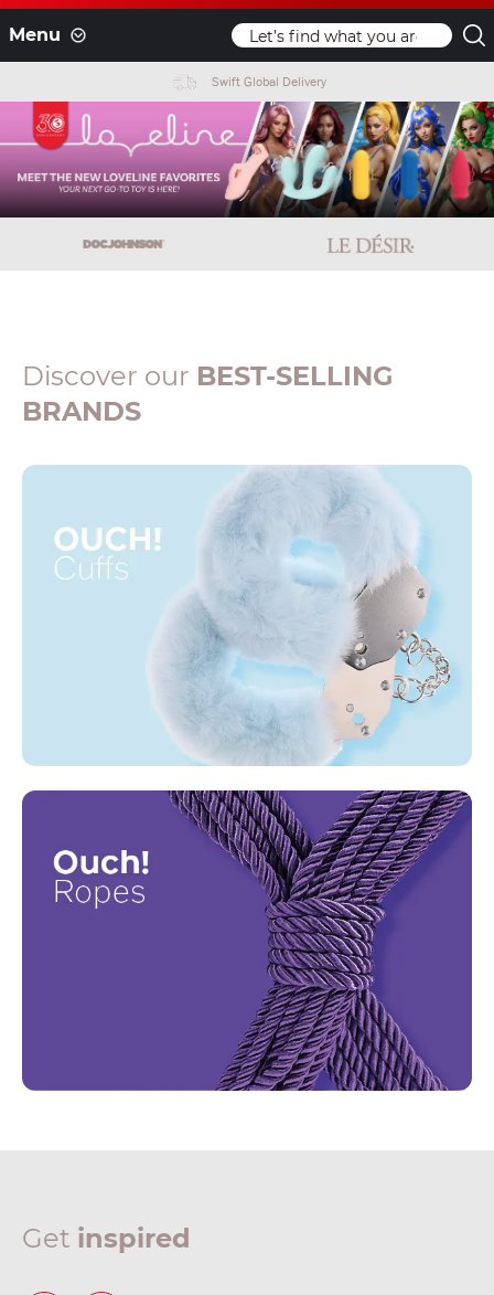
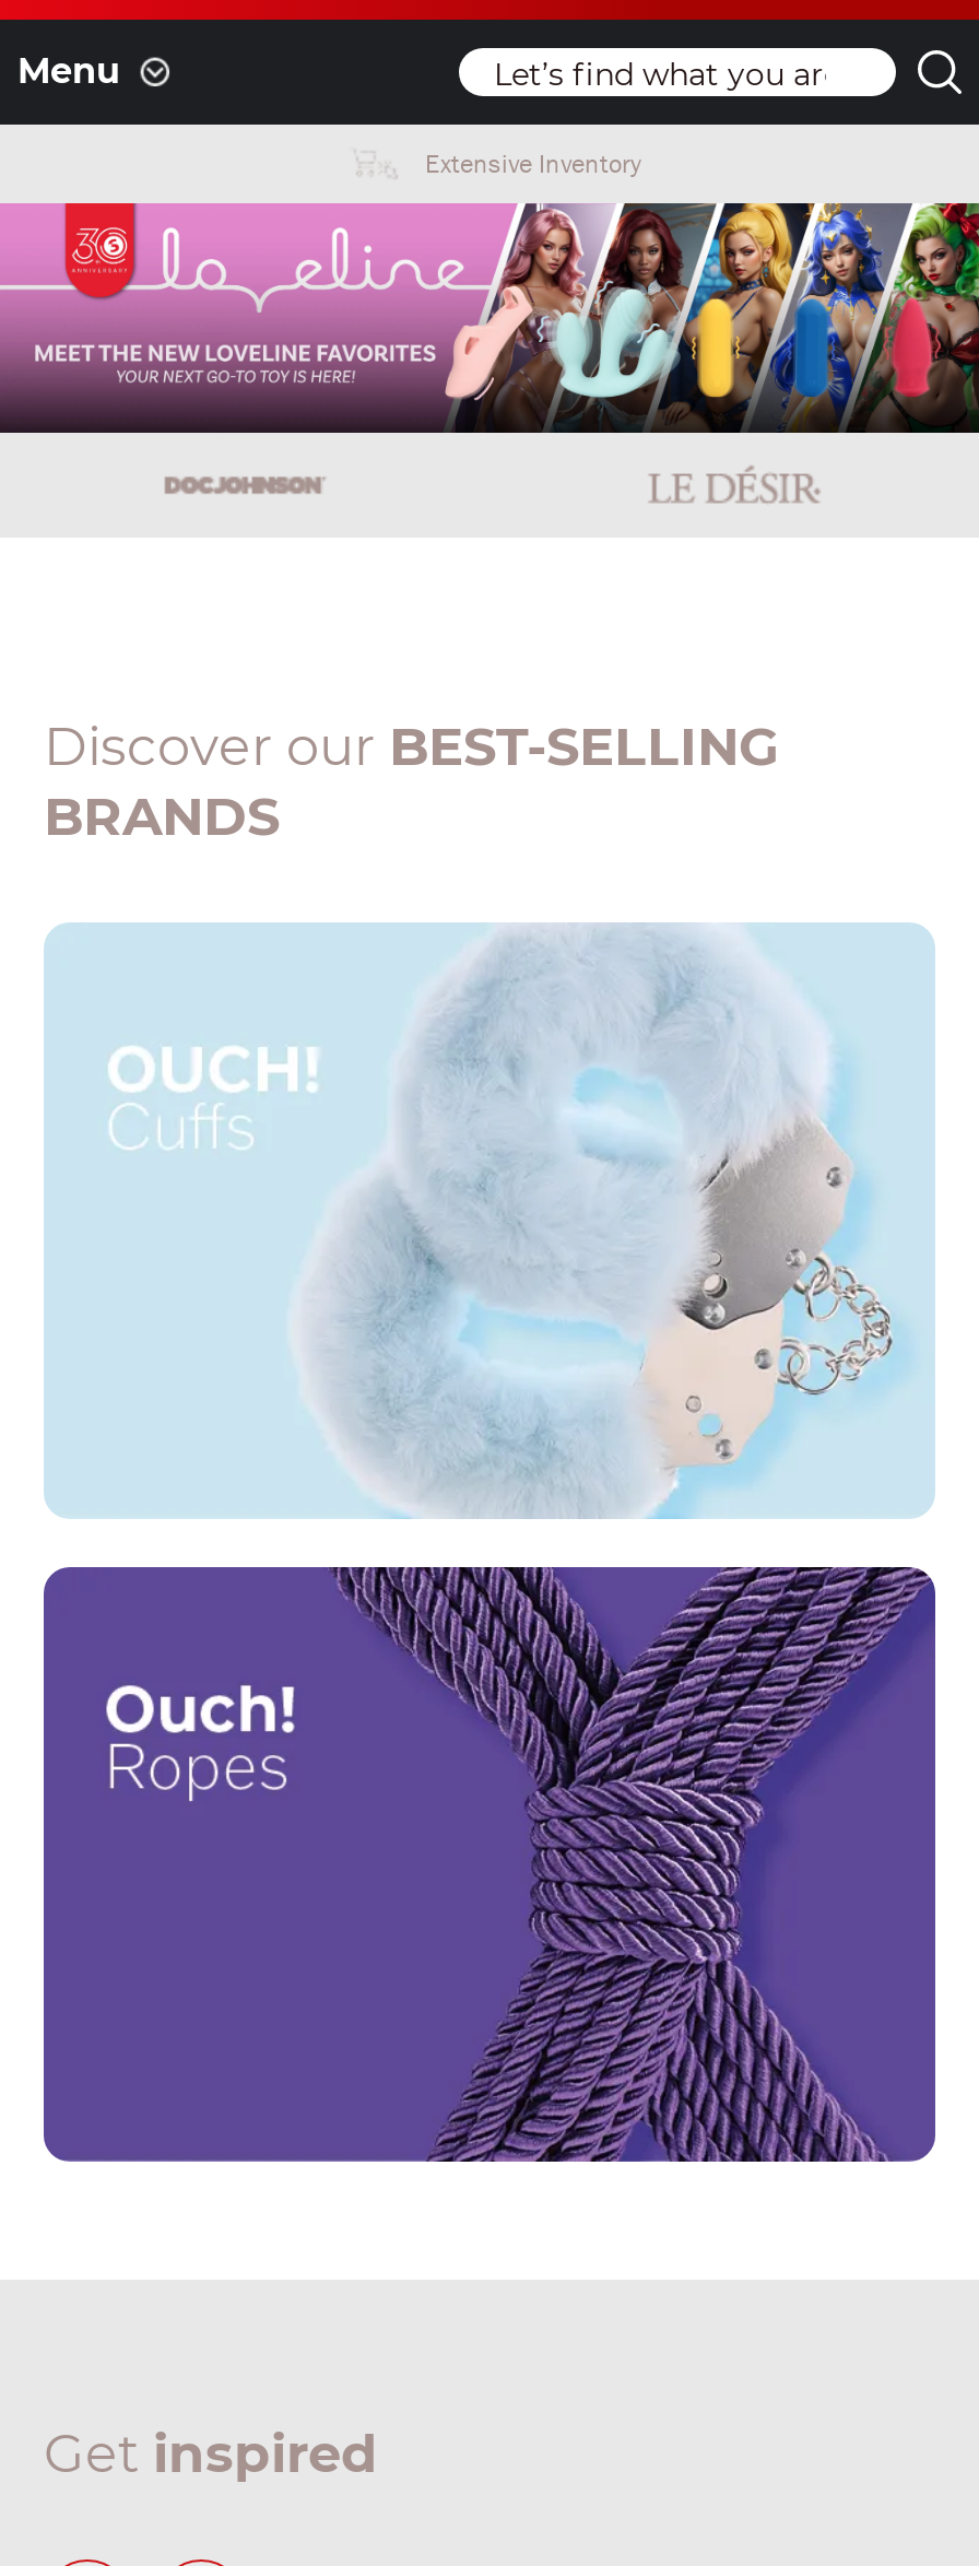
- Swift Global Delivery
+ Extensive Inventory
